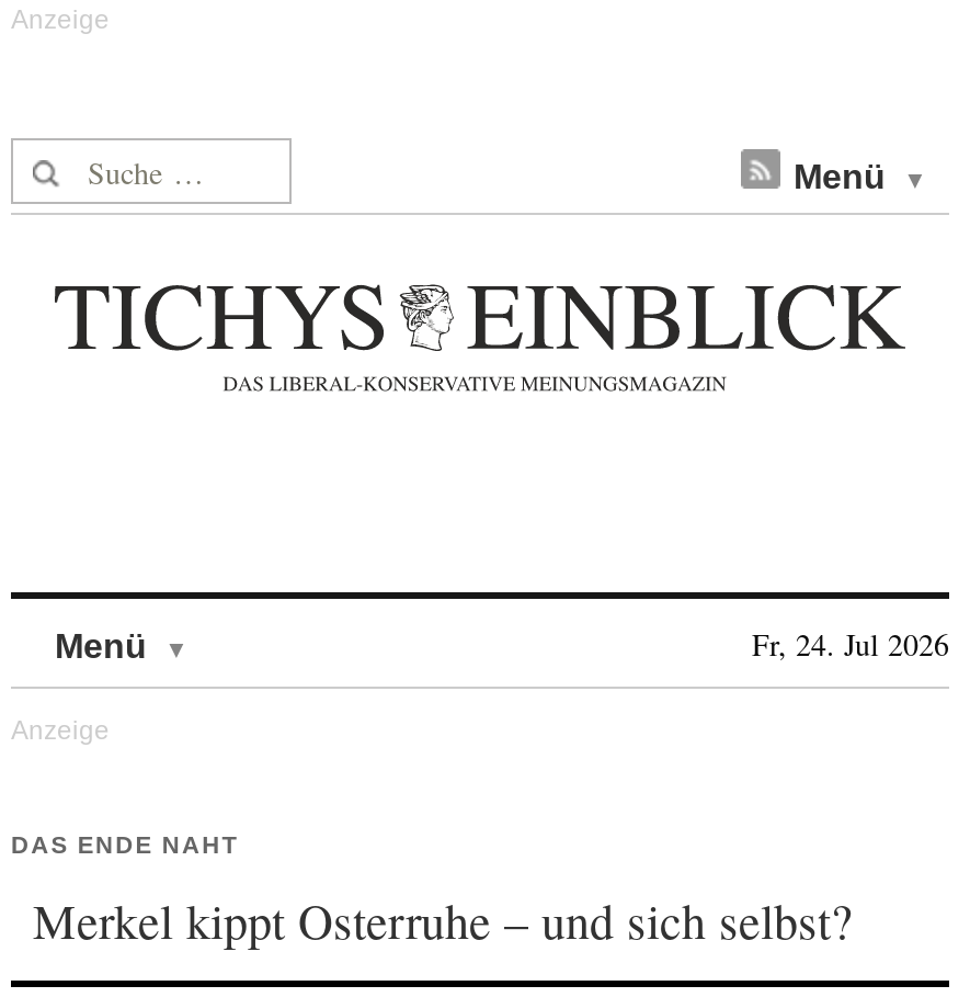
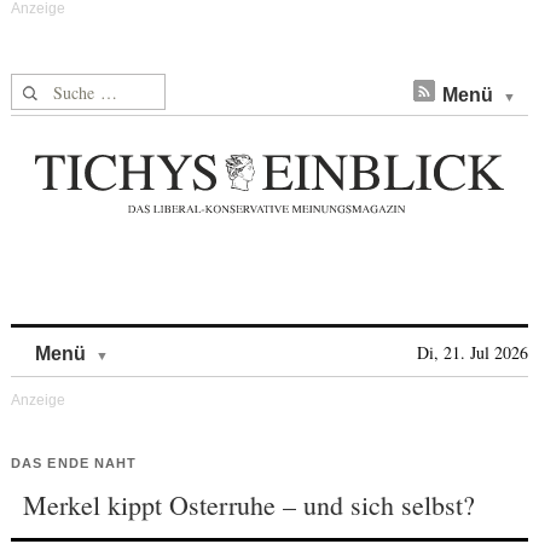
- Fr, 24. Jul 2026
+ Di, 21. Jul 2026
